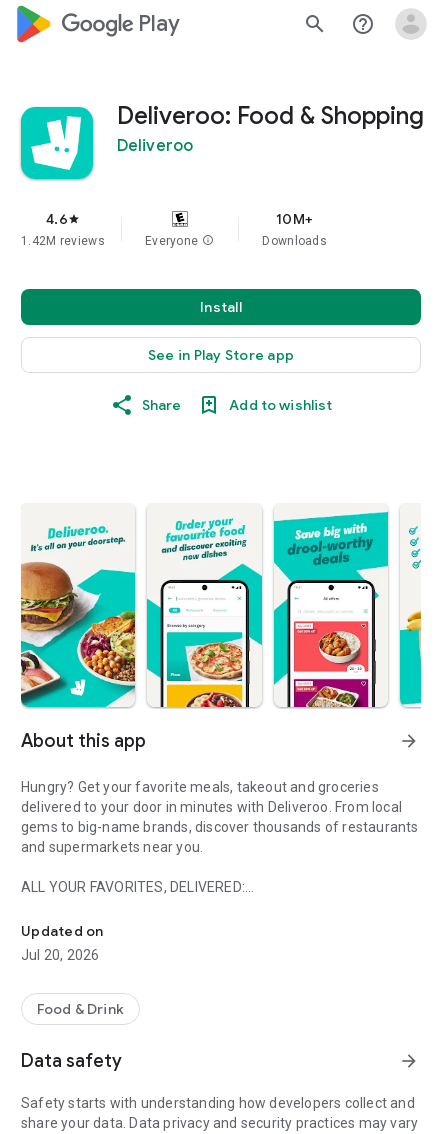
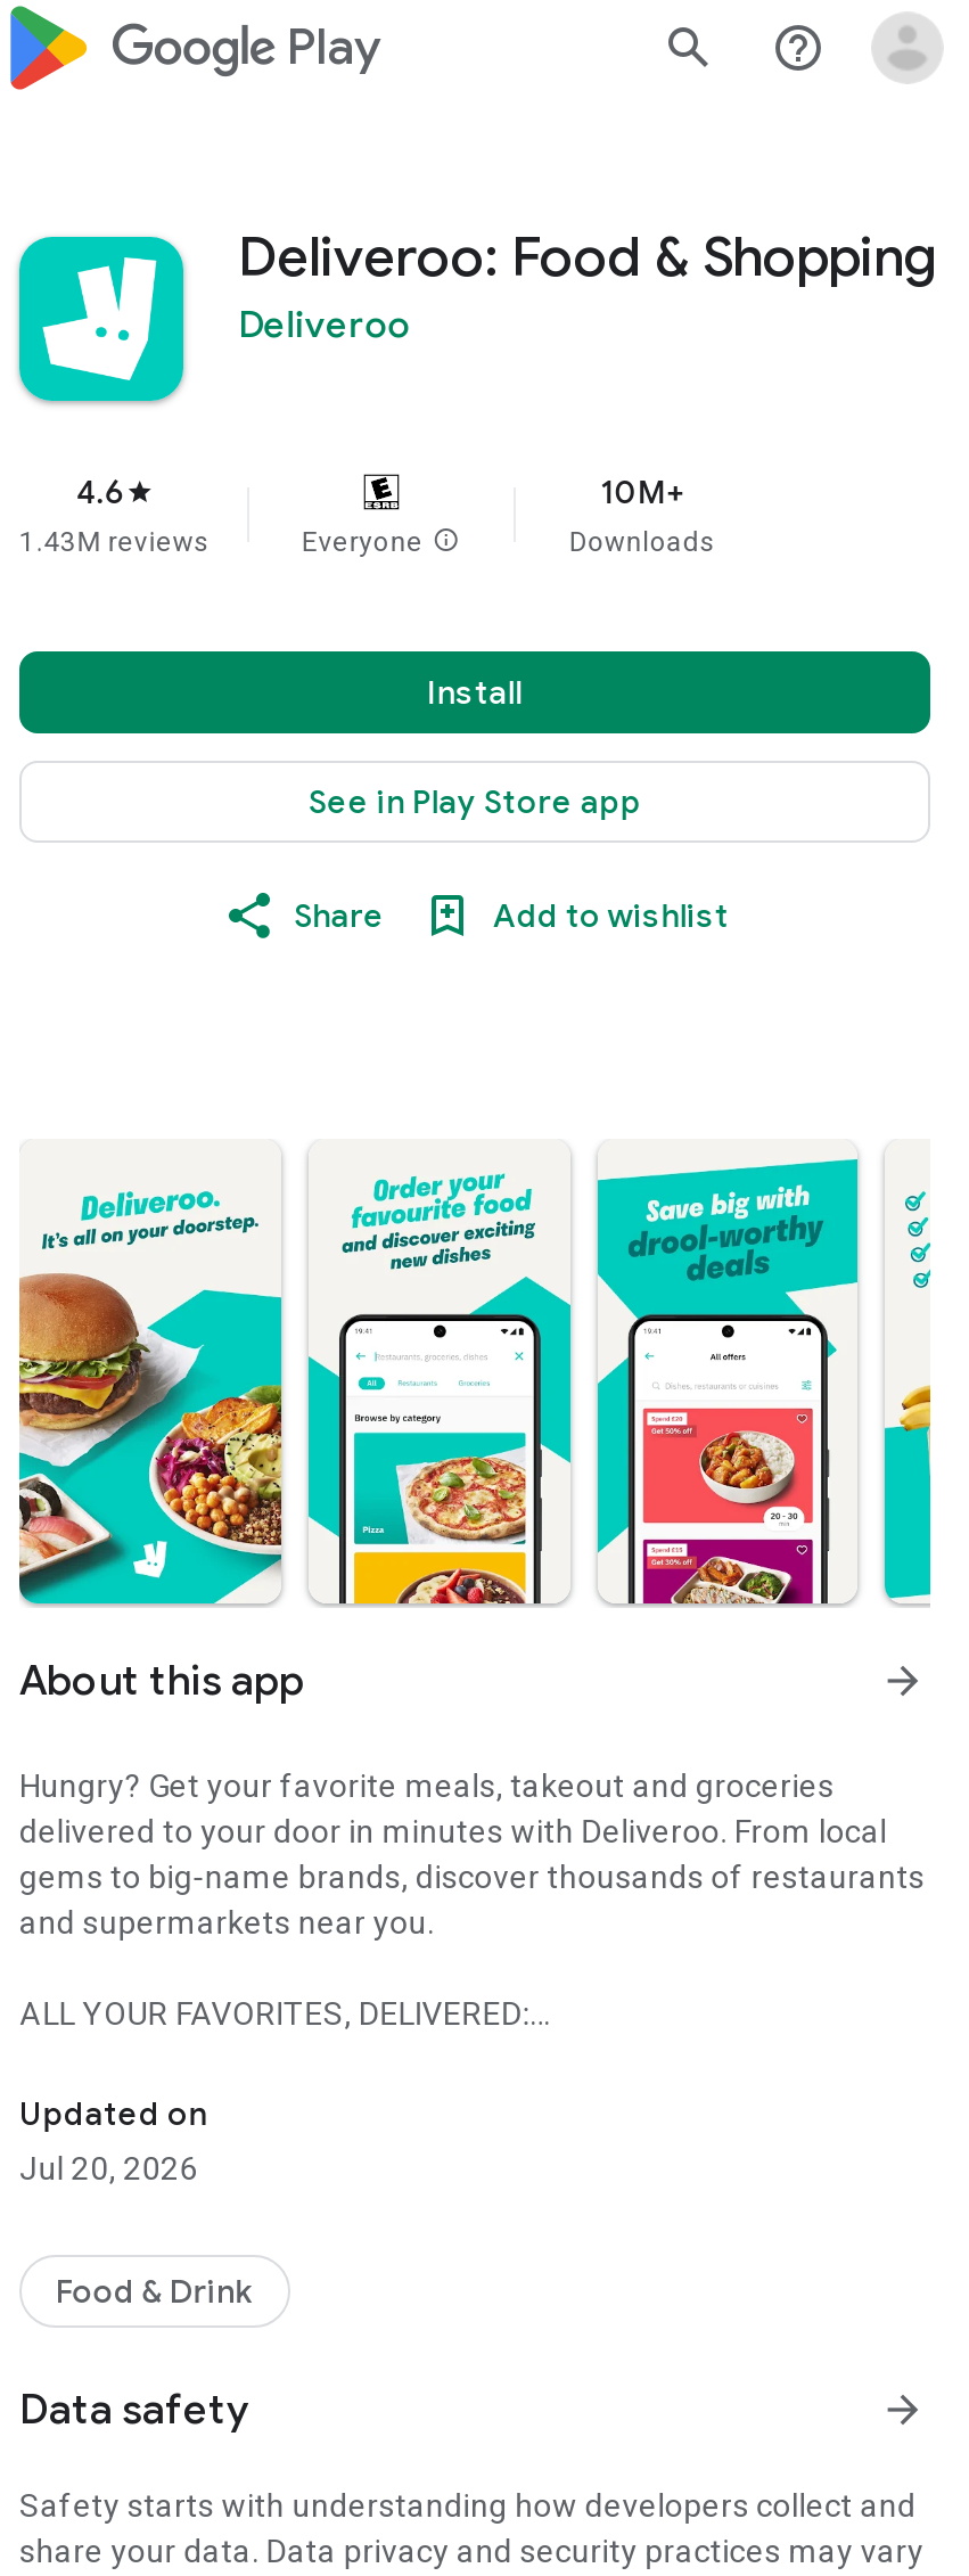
- 1.42M reviews
+ 1.43M reviews
